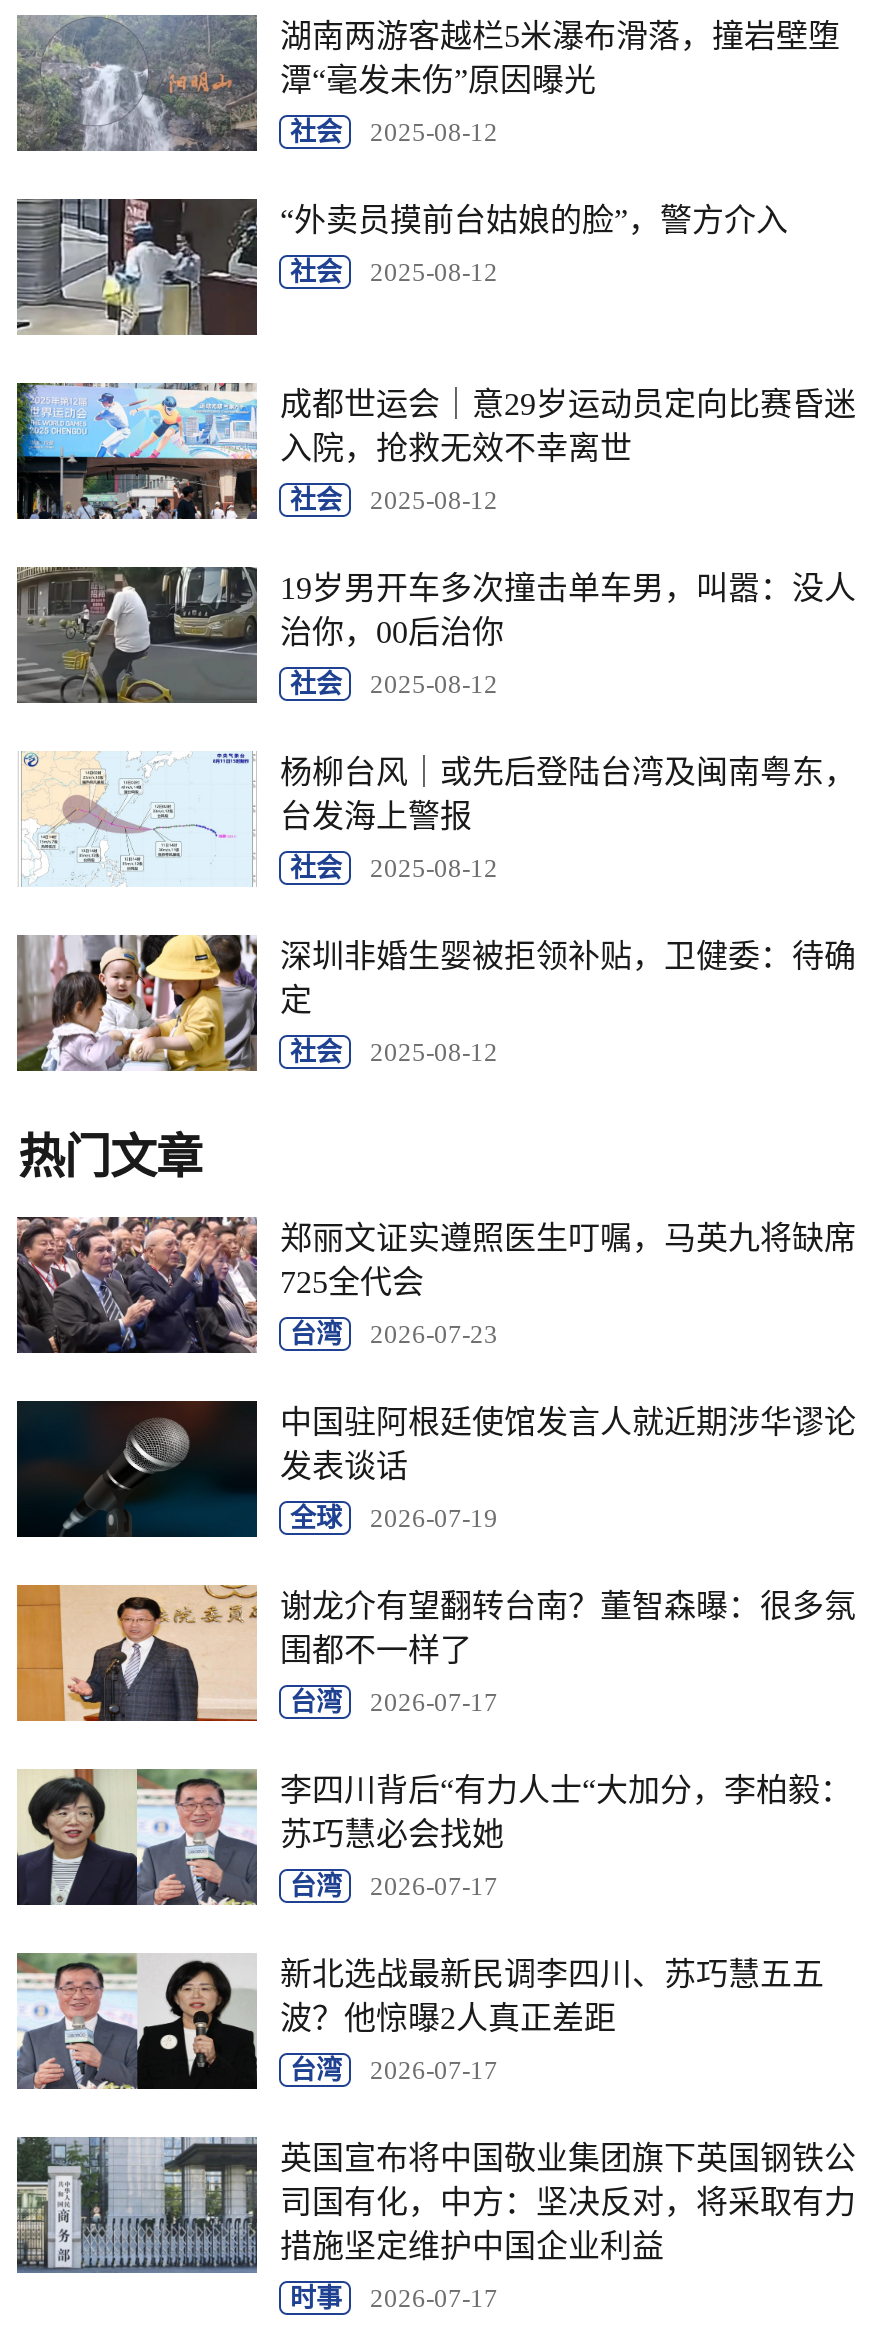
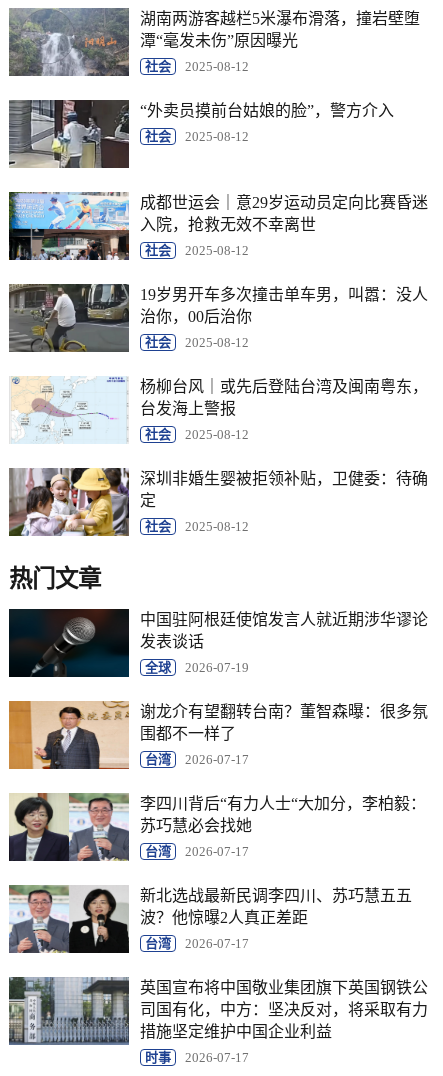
- [image]
- 郑丽文证实遵照医生叮嘱，马英九将缺席
- 725全代会
- 台湾
- 2026-07-23
